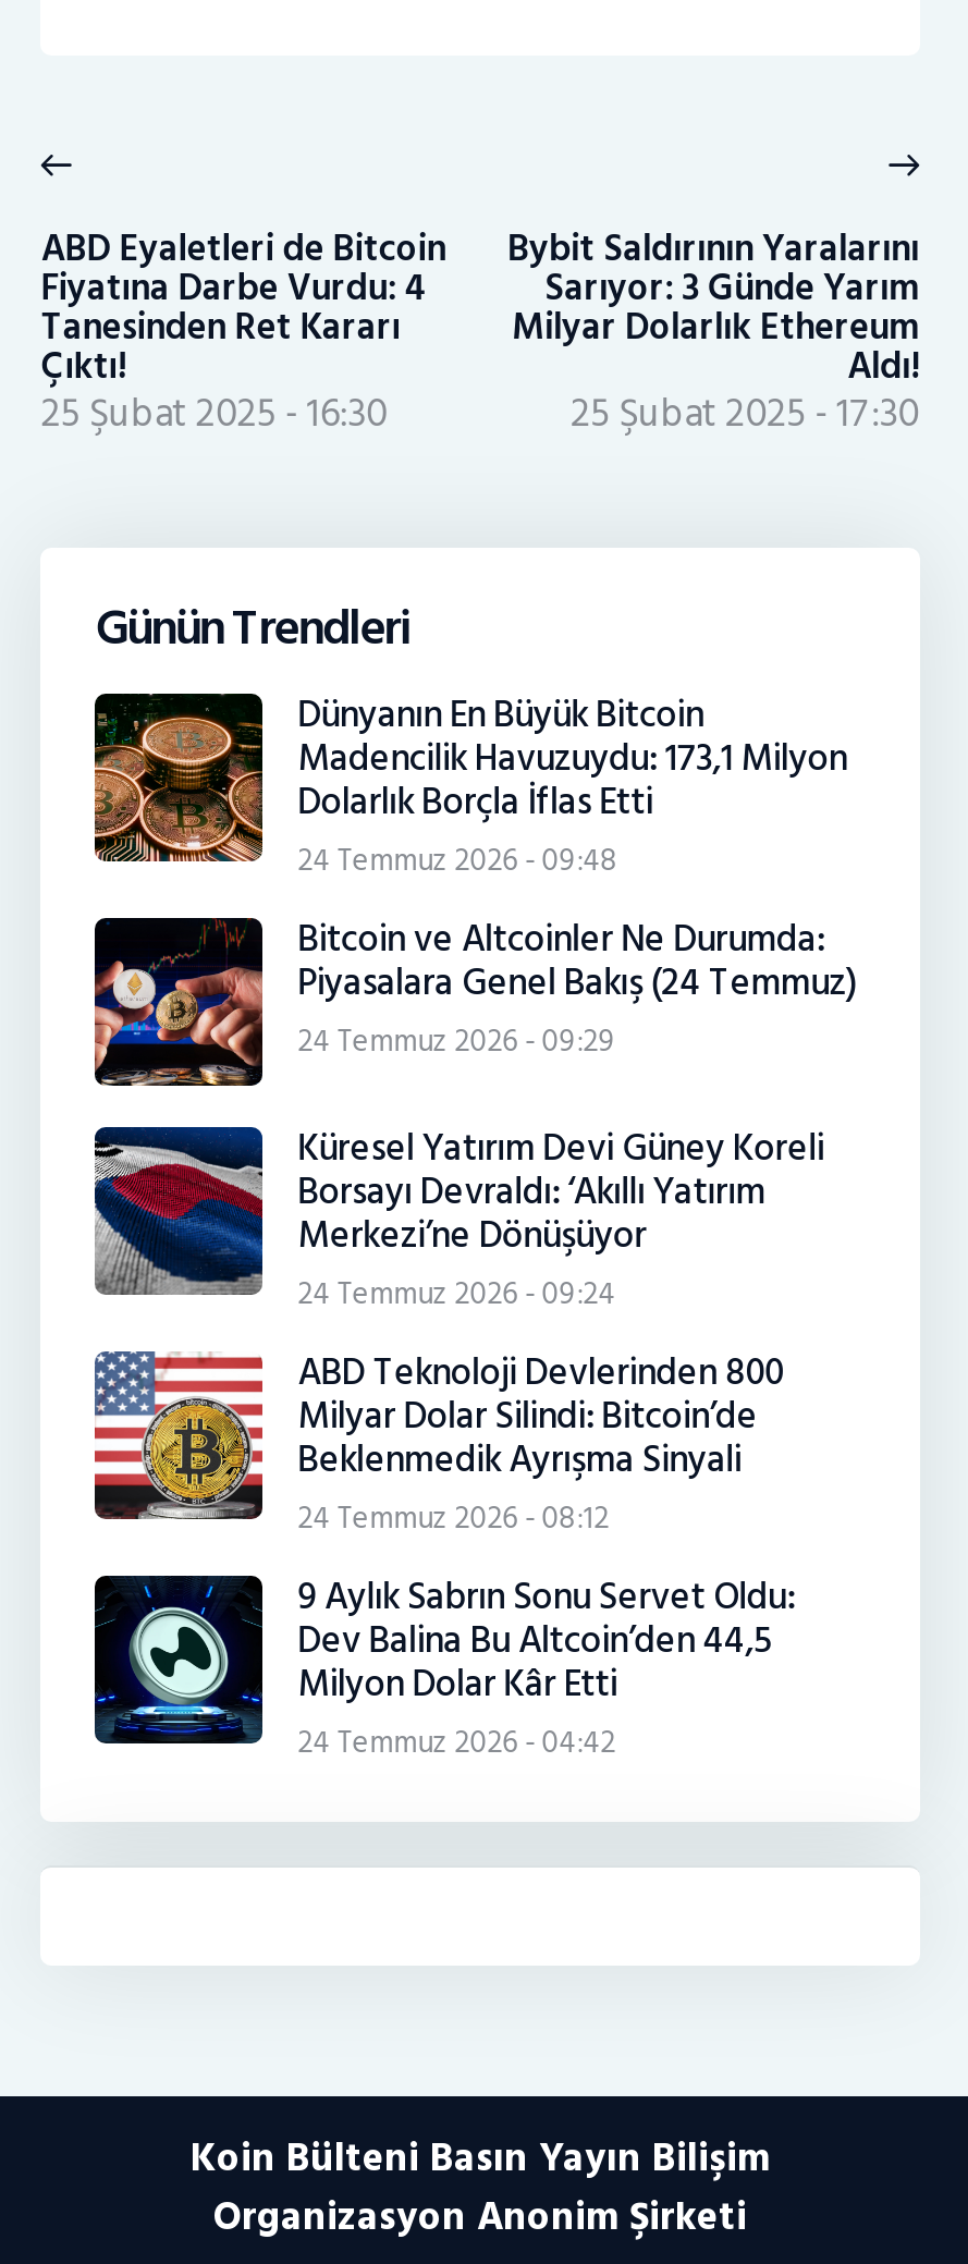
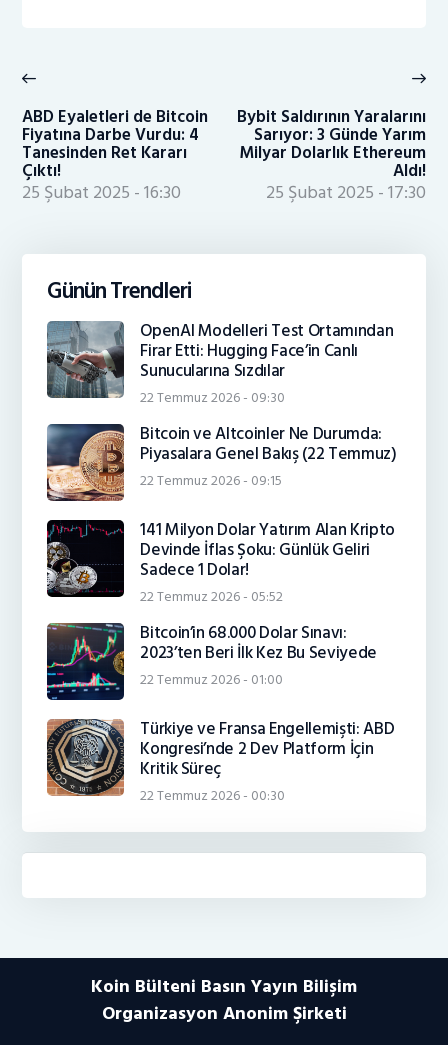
- [image]
- Dünyanın En Büyük Bitcoin
- Madencilik Havuzuydu: 173,1 Milyon
- Dolarlık Borçla İflas Etti
- 24 Temmuz 2026 - 09:48
+ [image]
+ OpenAI Modelleri Test Ortamından
+ Firar Etti: Hugging Face’in Canlı
+ Sunucularına Sızdılar
+ 22 Temmuz 2026 - 09:30

- [image]
- Piyasalara Genel Bakış (24 Temmuz)
- 24 Temmuz 2026 - 09:29
- Küresel Yatırım Devi Güney Koreli
- Borsayı Devraldı: ‘Akıllı Yatırım
- Merkezi’ne Dönüşüyor
- 24 Temmuz 2026 - 09:24
- ABD Teknoloji Devlerinden 800
- Milyar Dolar Silindi: Bitcoin’de
- Beklenmedik Ayrışma Sinyali
- 24 Temmuz 2026 - 08:12
- 9 Aylık Sabrın Sonu Servet Oldu:
- Dev Balina Bu Altcoin’den 44,5
- Milyon Dolar Kâr Etti
- 24 Temmuz 2026 - 04:42
+ [image]
+ Piyasalara Genel Bakış (22 Temmuz)
+ 22 Temmuz 2026 - 09:15
+ 141 Milyon Dolar Yatırım Alan Kripto
+ Devinde İflas Şoku: Günlük Geliri
+ Sadece 1 Dolar!
+ 22 Temmuz 2026 - 05:52
+ Bitcoin’in 68.000 Dolar Sınavı:
+ 2023’ten Beri İlk Kez Bu Seviyede
+ 22 Temmuz 2026 - 01:00
+ Türkiye ve Fransa Engellemişti: ABD
+ Kongresi’nde 2 Dev Platform İçin
+ Kritik Süreç
+ 22 Temmuz 2026 - 00:30

- [image]
+ [image]

- [image]
+ [image]

- [image]
+ [image]
